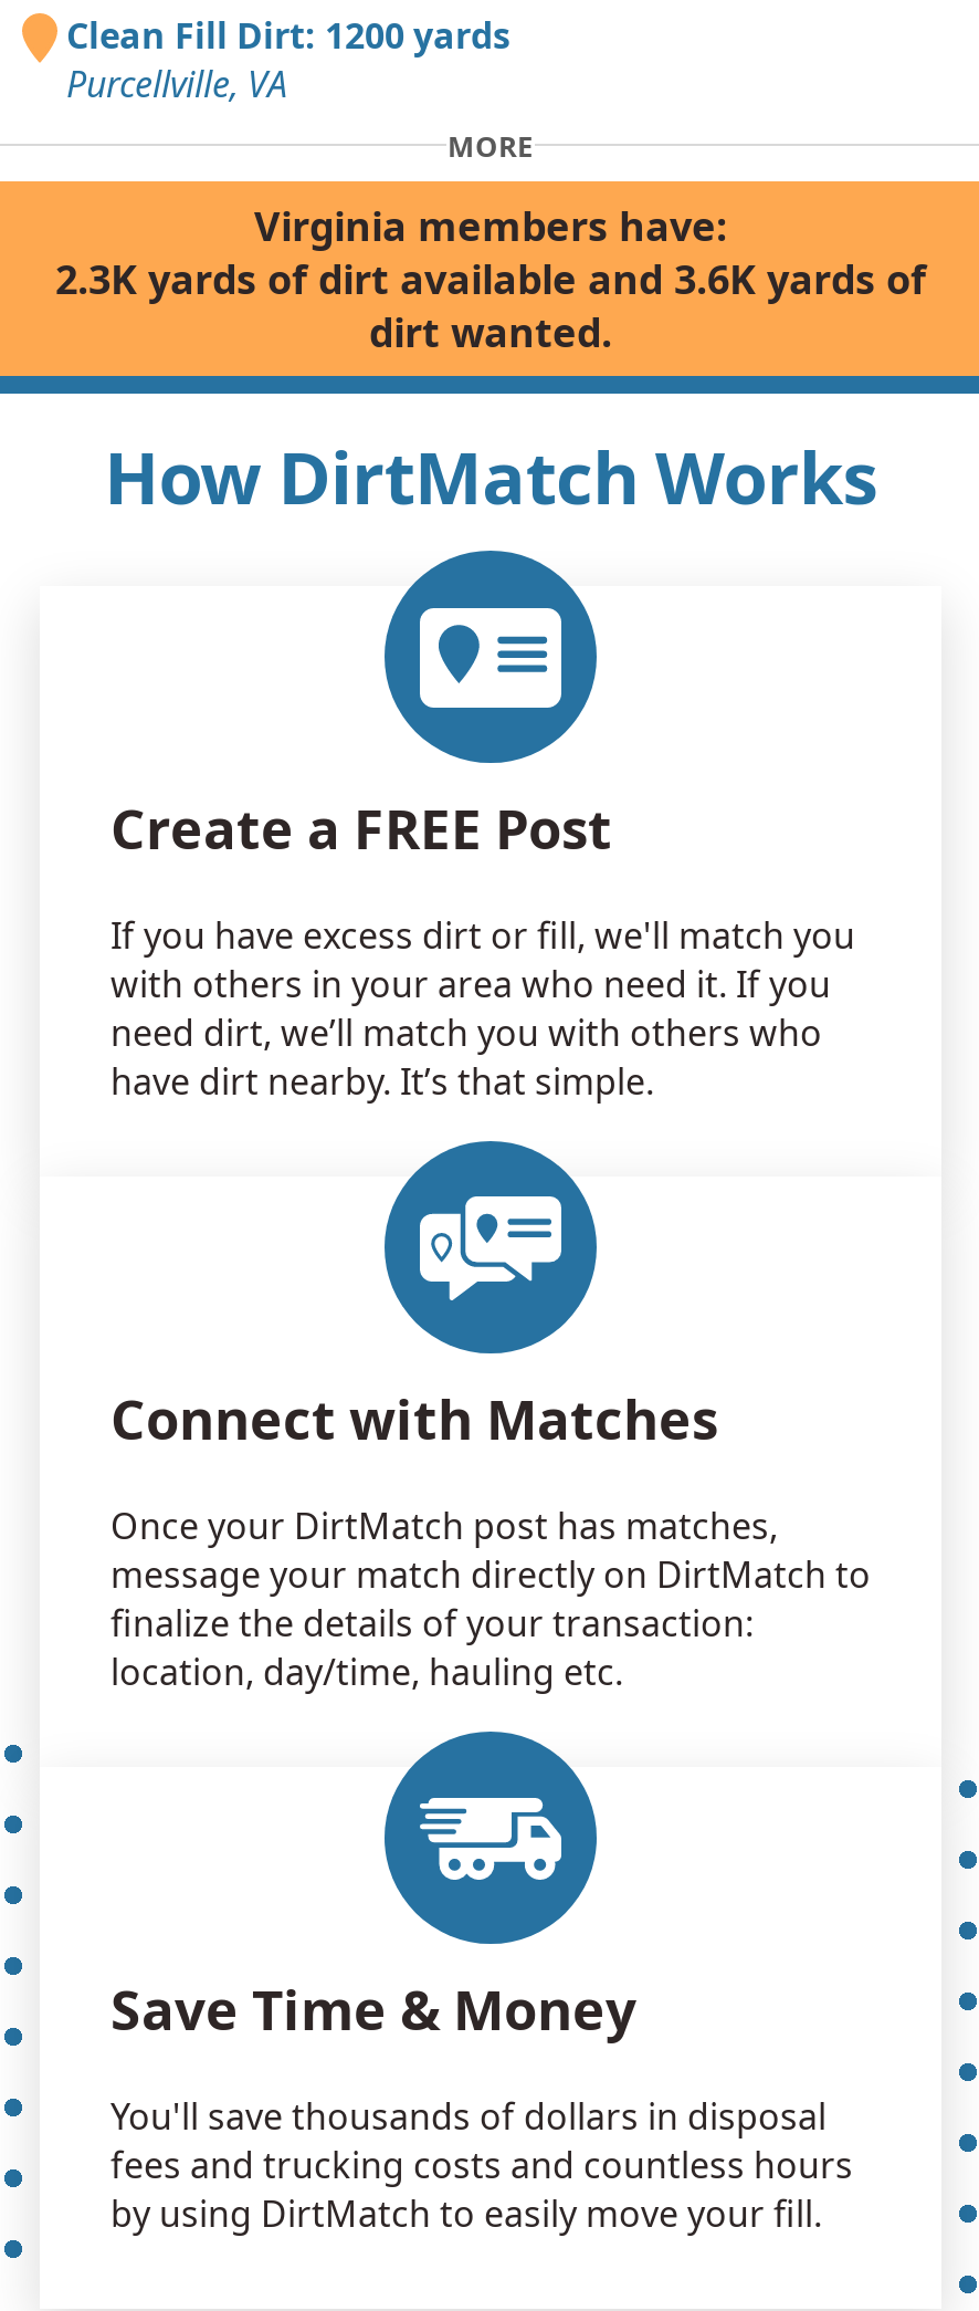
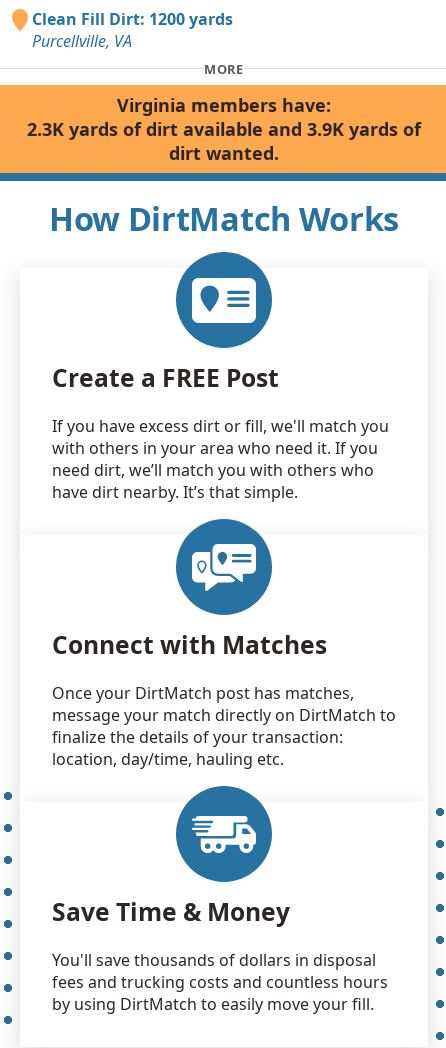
- 2.3K yards of dirt available and 3.6K yards of
+ 2.3K yards of dirt available and 3.9K yards of
